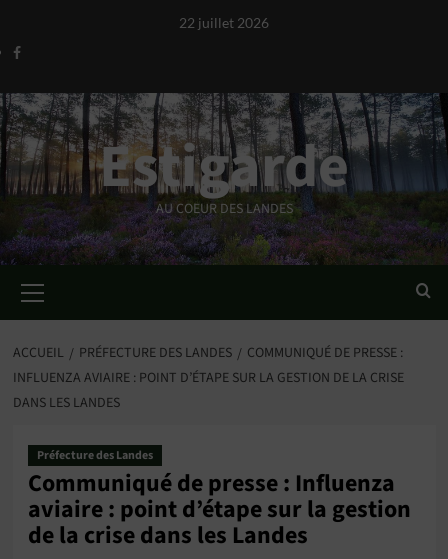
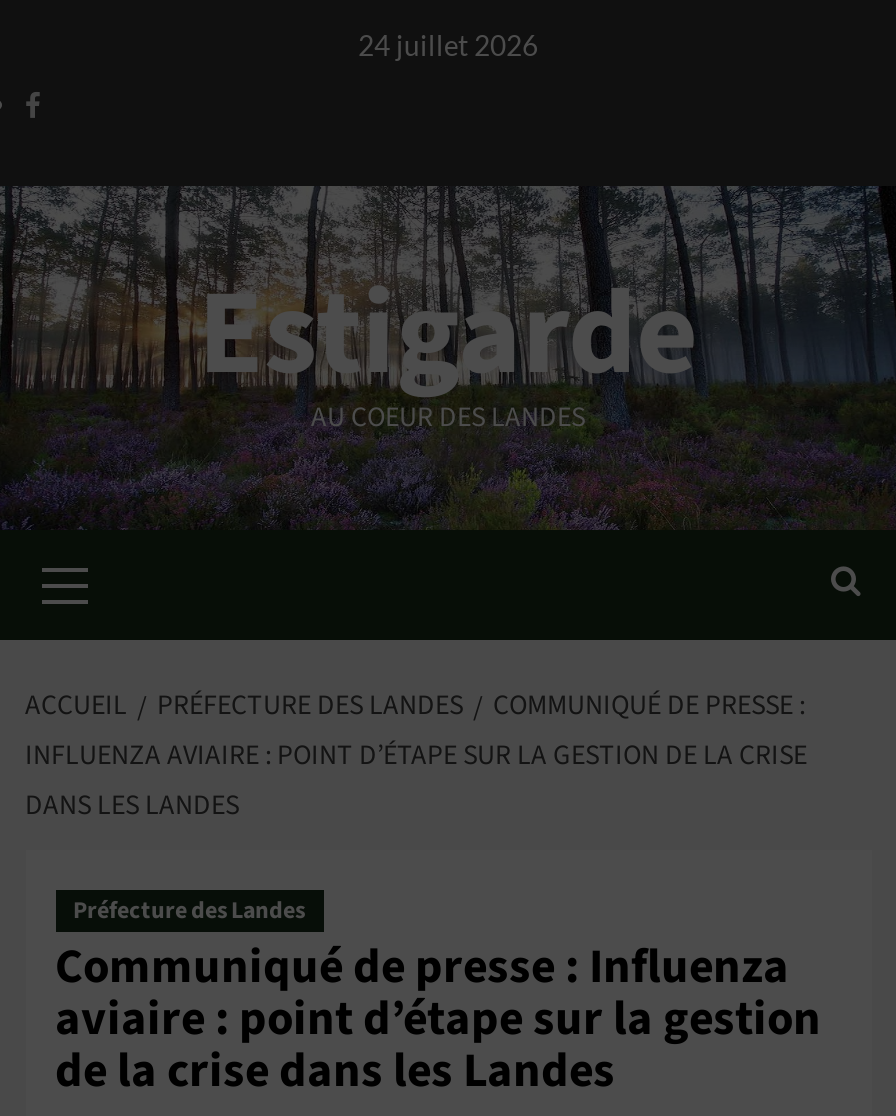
- 22 juillet 2026
+ 24 juillet 2026
